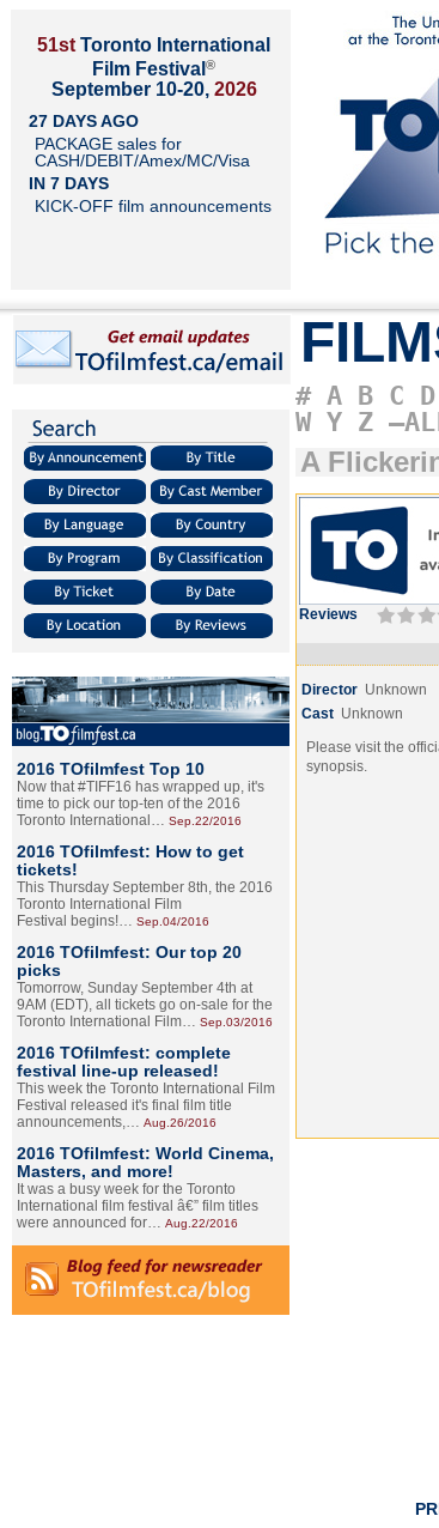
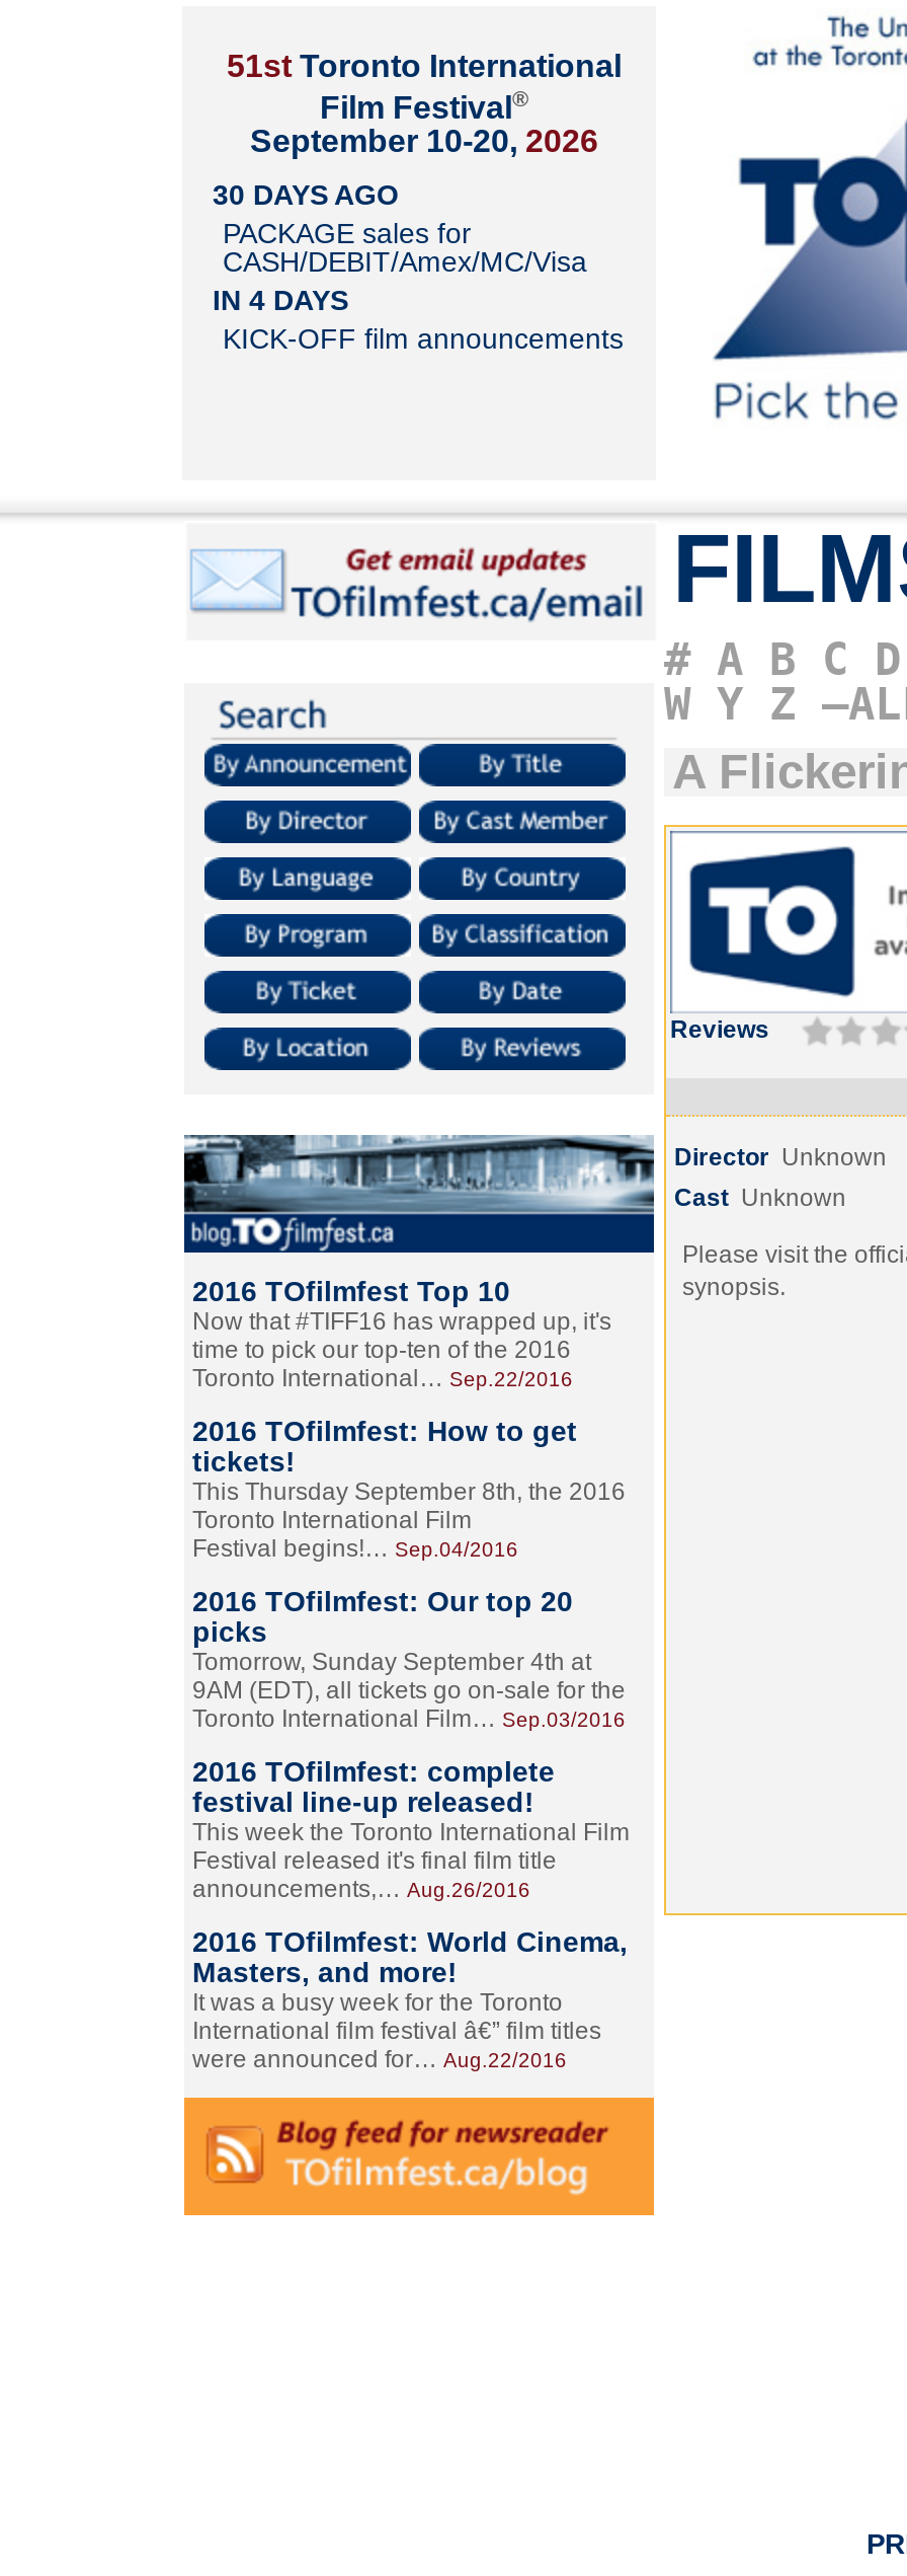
- 27 DAYS AGO
+ 30 DAYS AGO

- IN 7 DAYS
+ IN 4 DAYS
